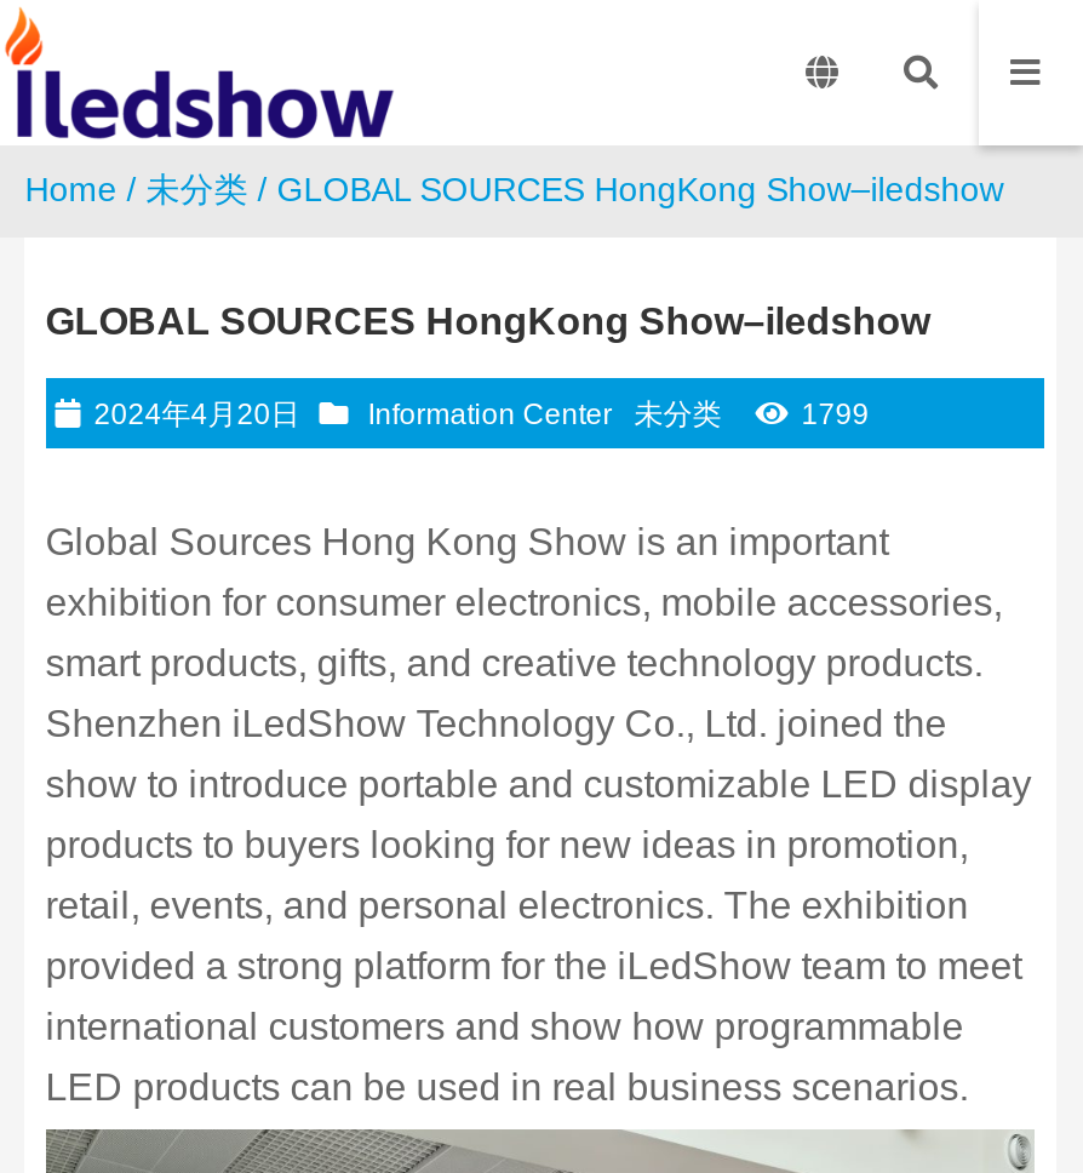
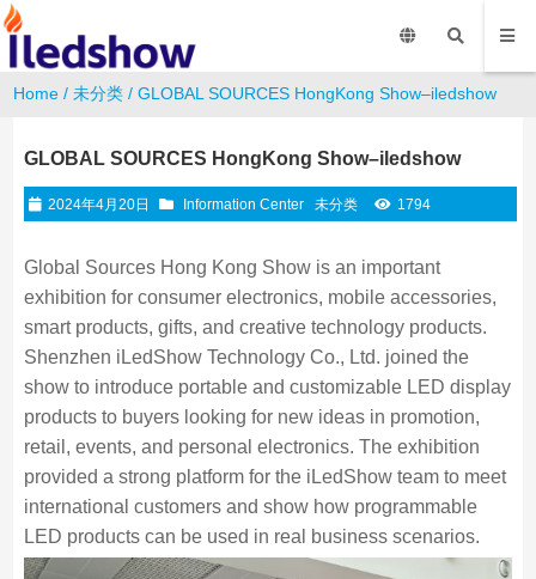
- 1799
+ 1794
